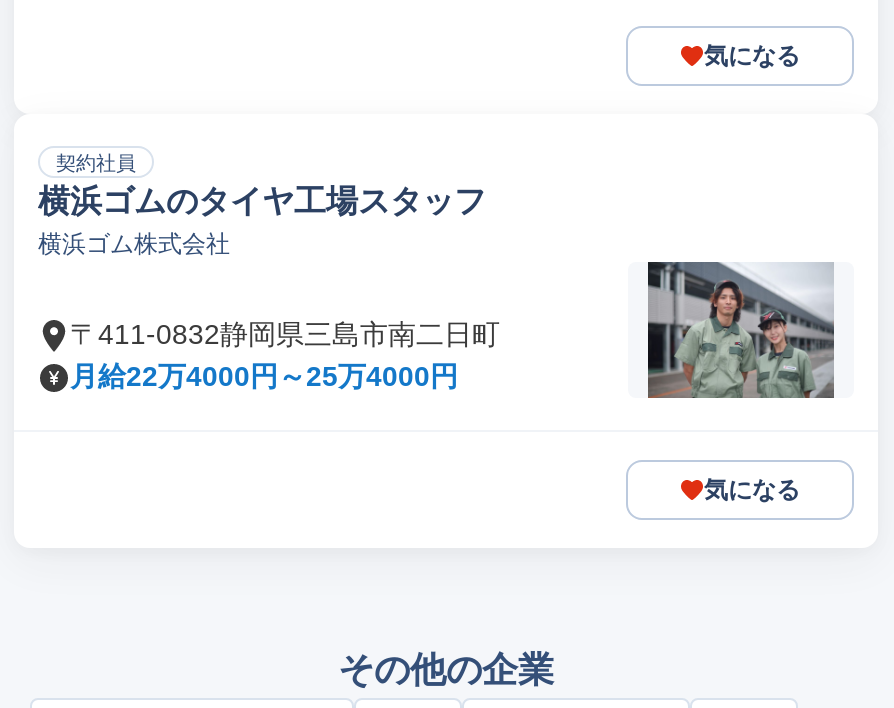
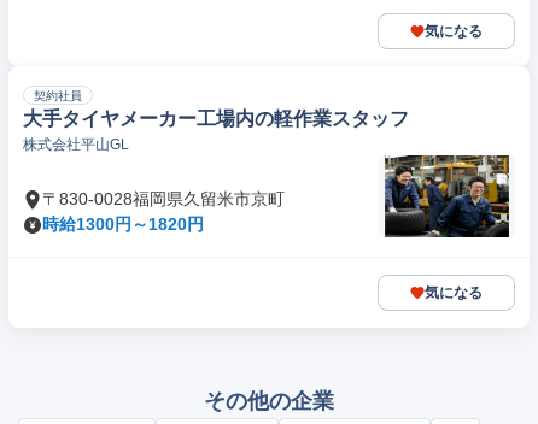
- 横浜ゴムのタイヤ工場スタッフ
- 横浜ゴム株式会社
+ 大手タイヤメーカー工場内の軽作業スタッフ
+ 株式会社平山GL

- [image]
+ [image]

- 〒411-0832静岡県三島市南二日町
- 月給22万4000円～25万4000円
+ 〒830-0028福岡県久留米市京町
+ 時給1300円～1820円
